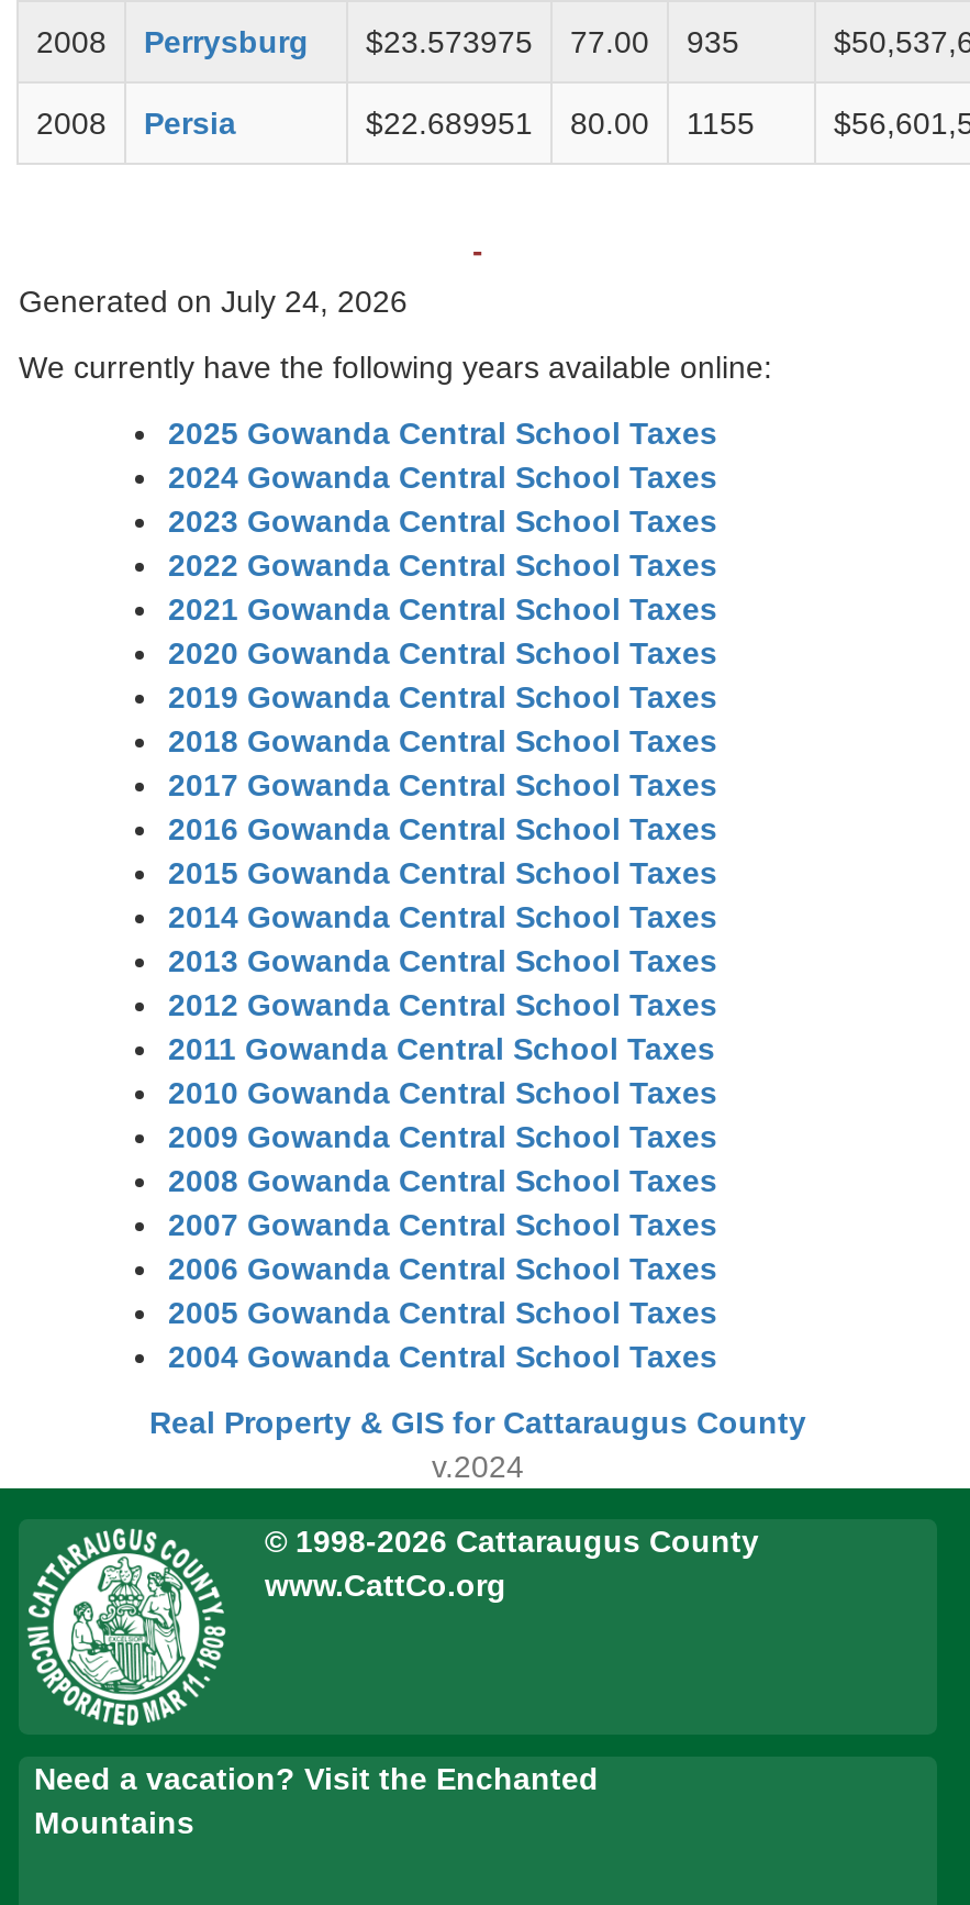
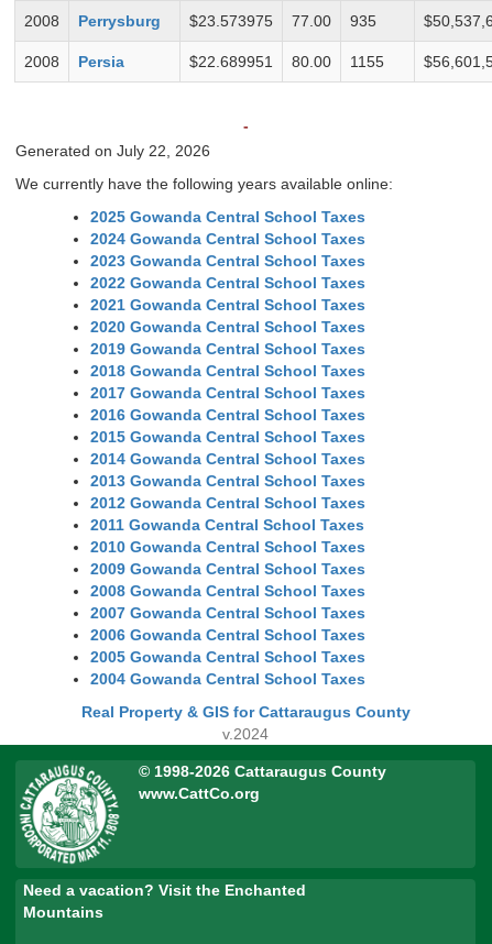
- Generated on July 24, 2026
+ Generated on July 22, 2026
